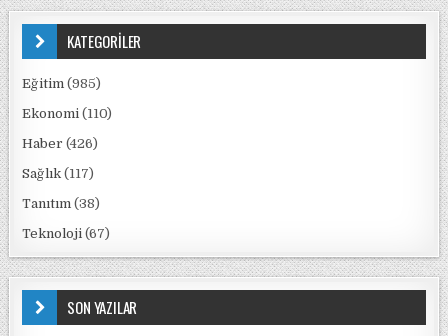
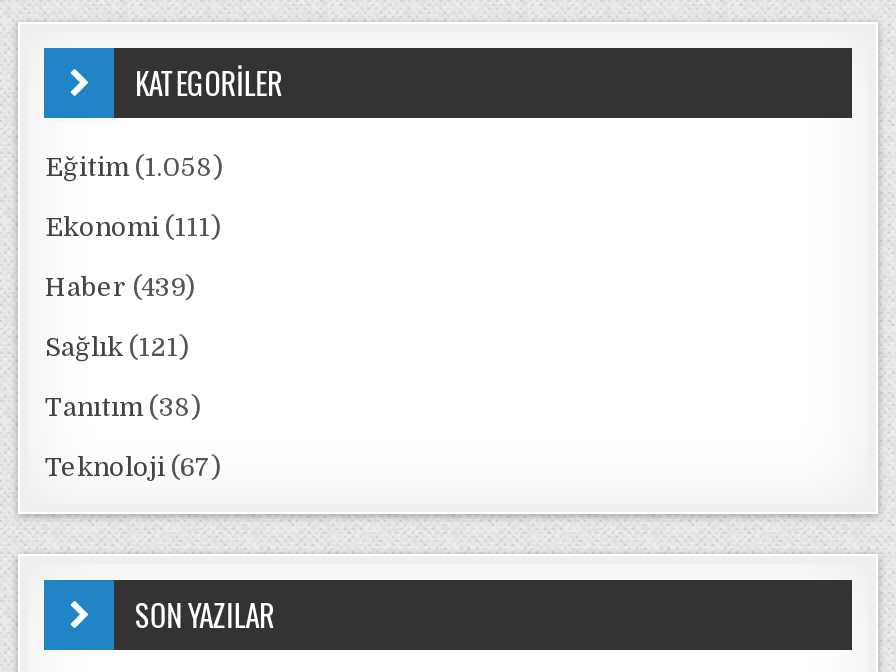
- Eğitim (985)
+ Eğitim (1.058)

- Ekonomi (110)
+ Ekonomi (111)

- Haber (426)
+ Haber (439)

- Sağlık (117)
+ Sağlık (121)
